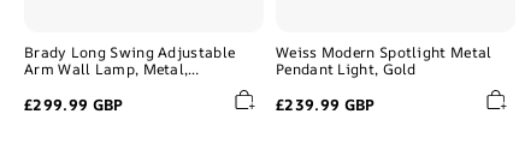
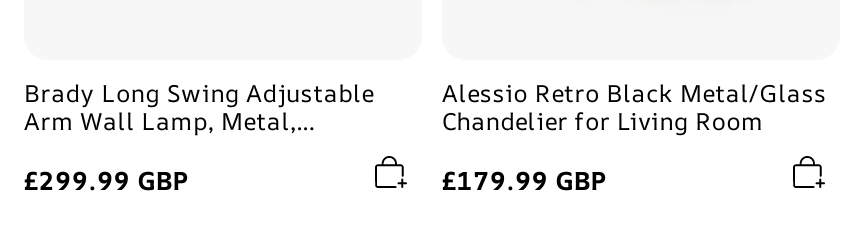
- Weiss Modern Spotlight Metal
- Pendant Light, Gold
+ Alessio Retro Black Metal/Glass
+ Chandelier for Living Room

- £239.99 GBP
+ £179.99 GBP
